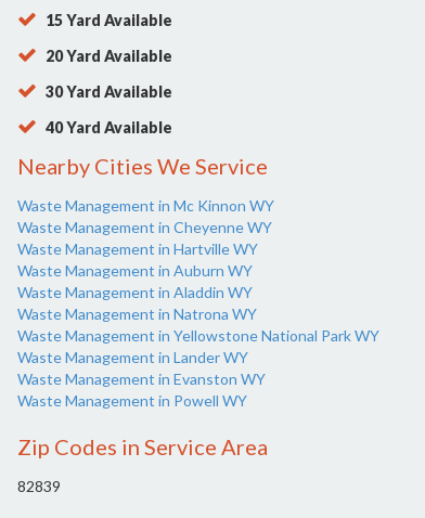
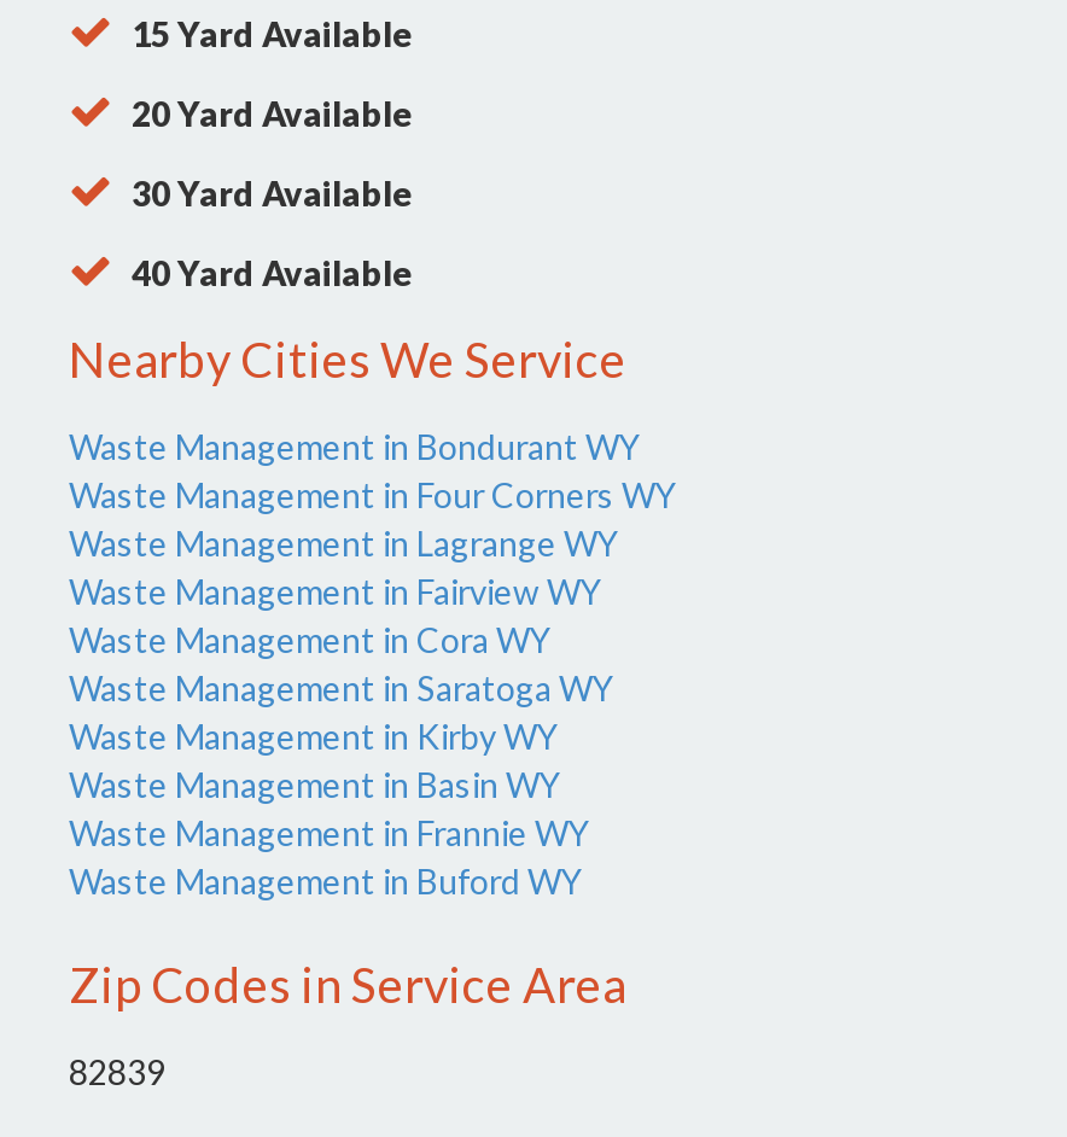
- Waste Management in Mc Kinnon WY
- Waste Management in Cheyenne WY
- Waste Management in Hartville WY
- Waste Management in Auburn WY
- Waste Management in Aladdin WY
- Waste Management in Natrona WY
- Waste Management in Yellowstone National Park WY
- Waste Management in Lander WY
- Waste Management in Evanston WY
- Waste Management in Powell WY
+ Waste Management in Bondurant WY
+ Waste Management in Four Corners WY
+ Waste Management in Lagrange WY
+ Waste Management in Fairview WY
+ Waste Management in Cora WY
+ Waste Management in Saratoga WY
+ Waste Management in Kirby WY
+ Waste Management in Basin WY
+ Waste Management in Frannie WY
+ Waste Management in Buford WY
